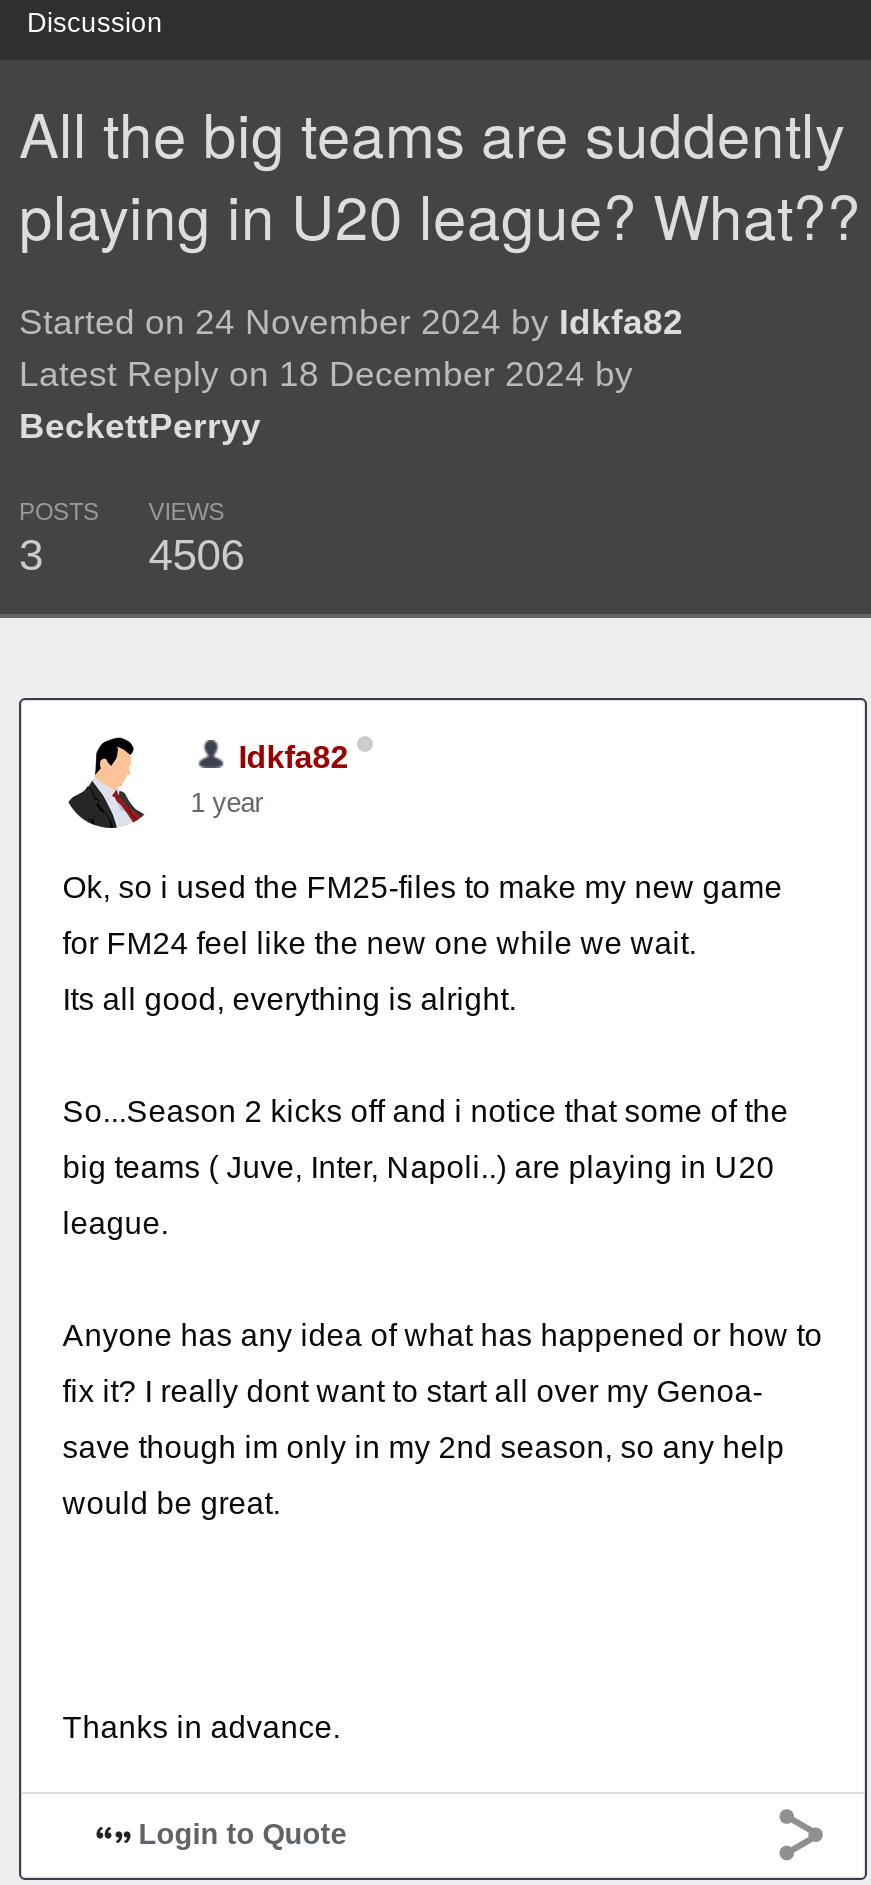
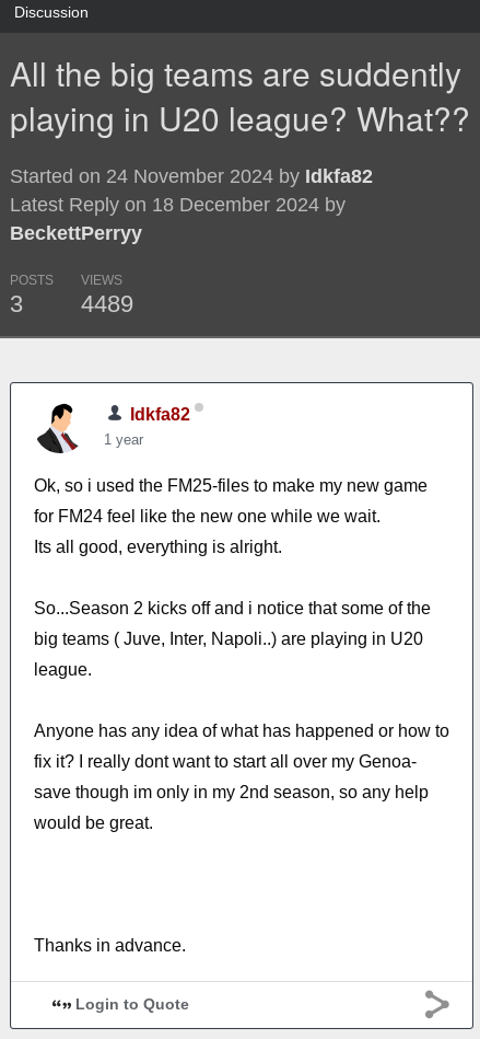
- 4506
+ 4489
